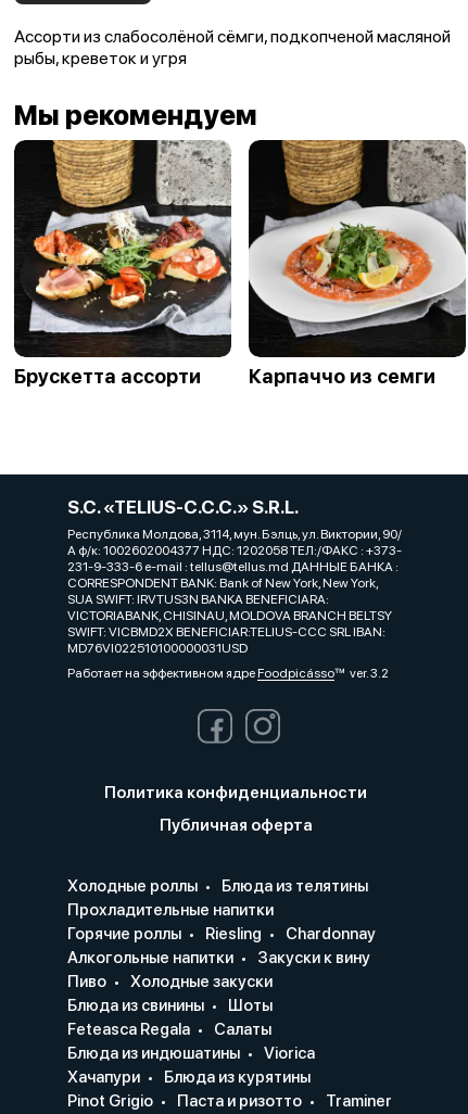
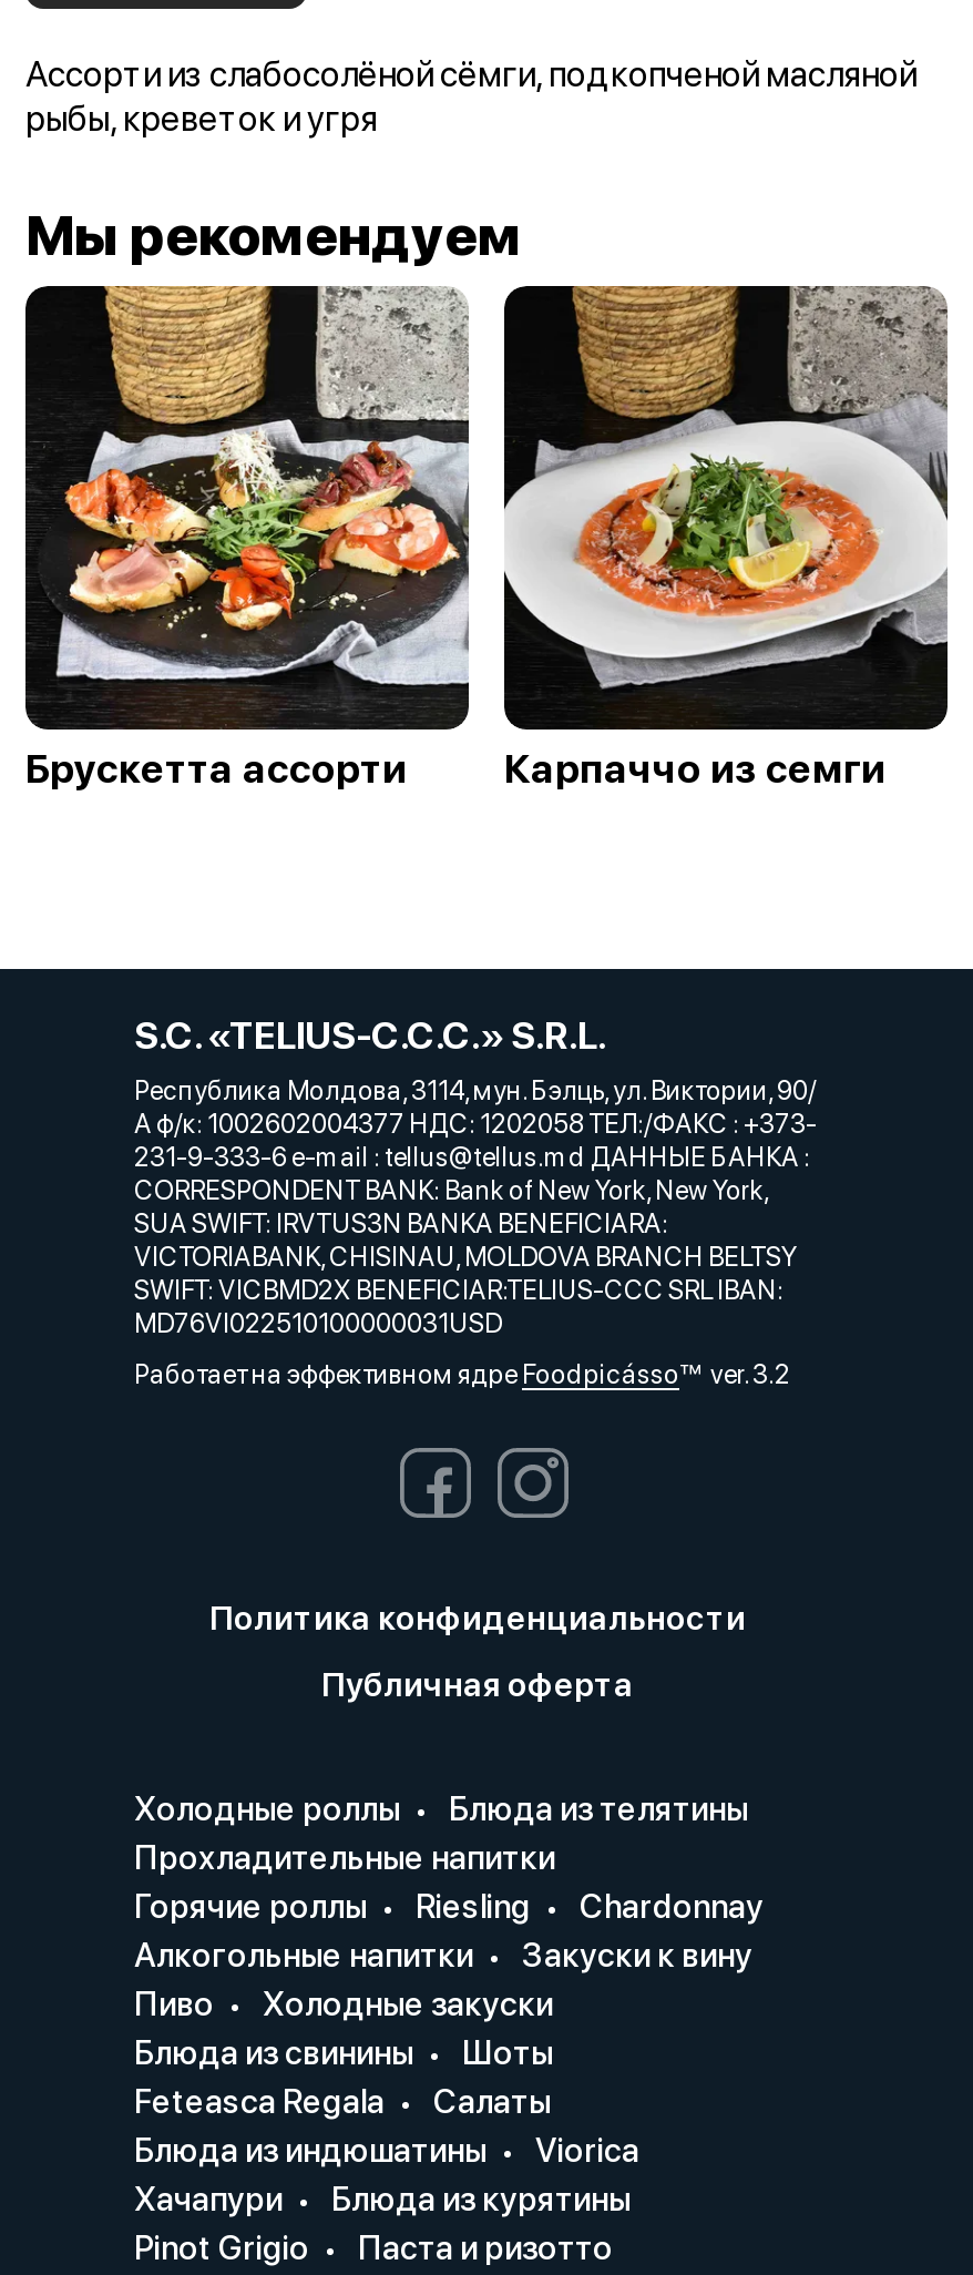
- Traminer
